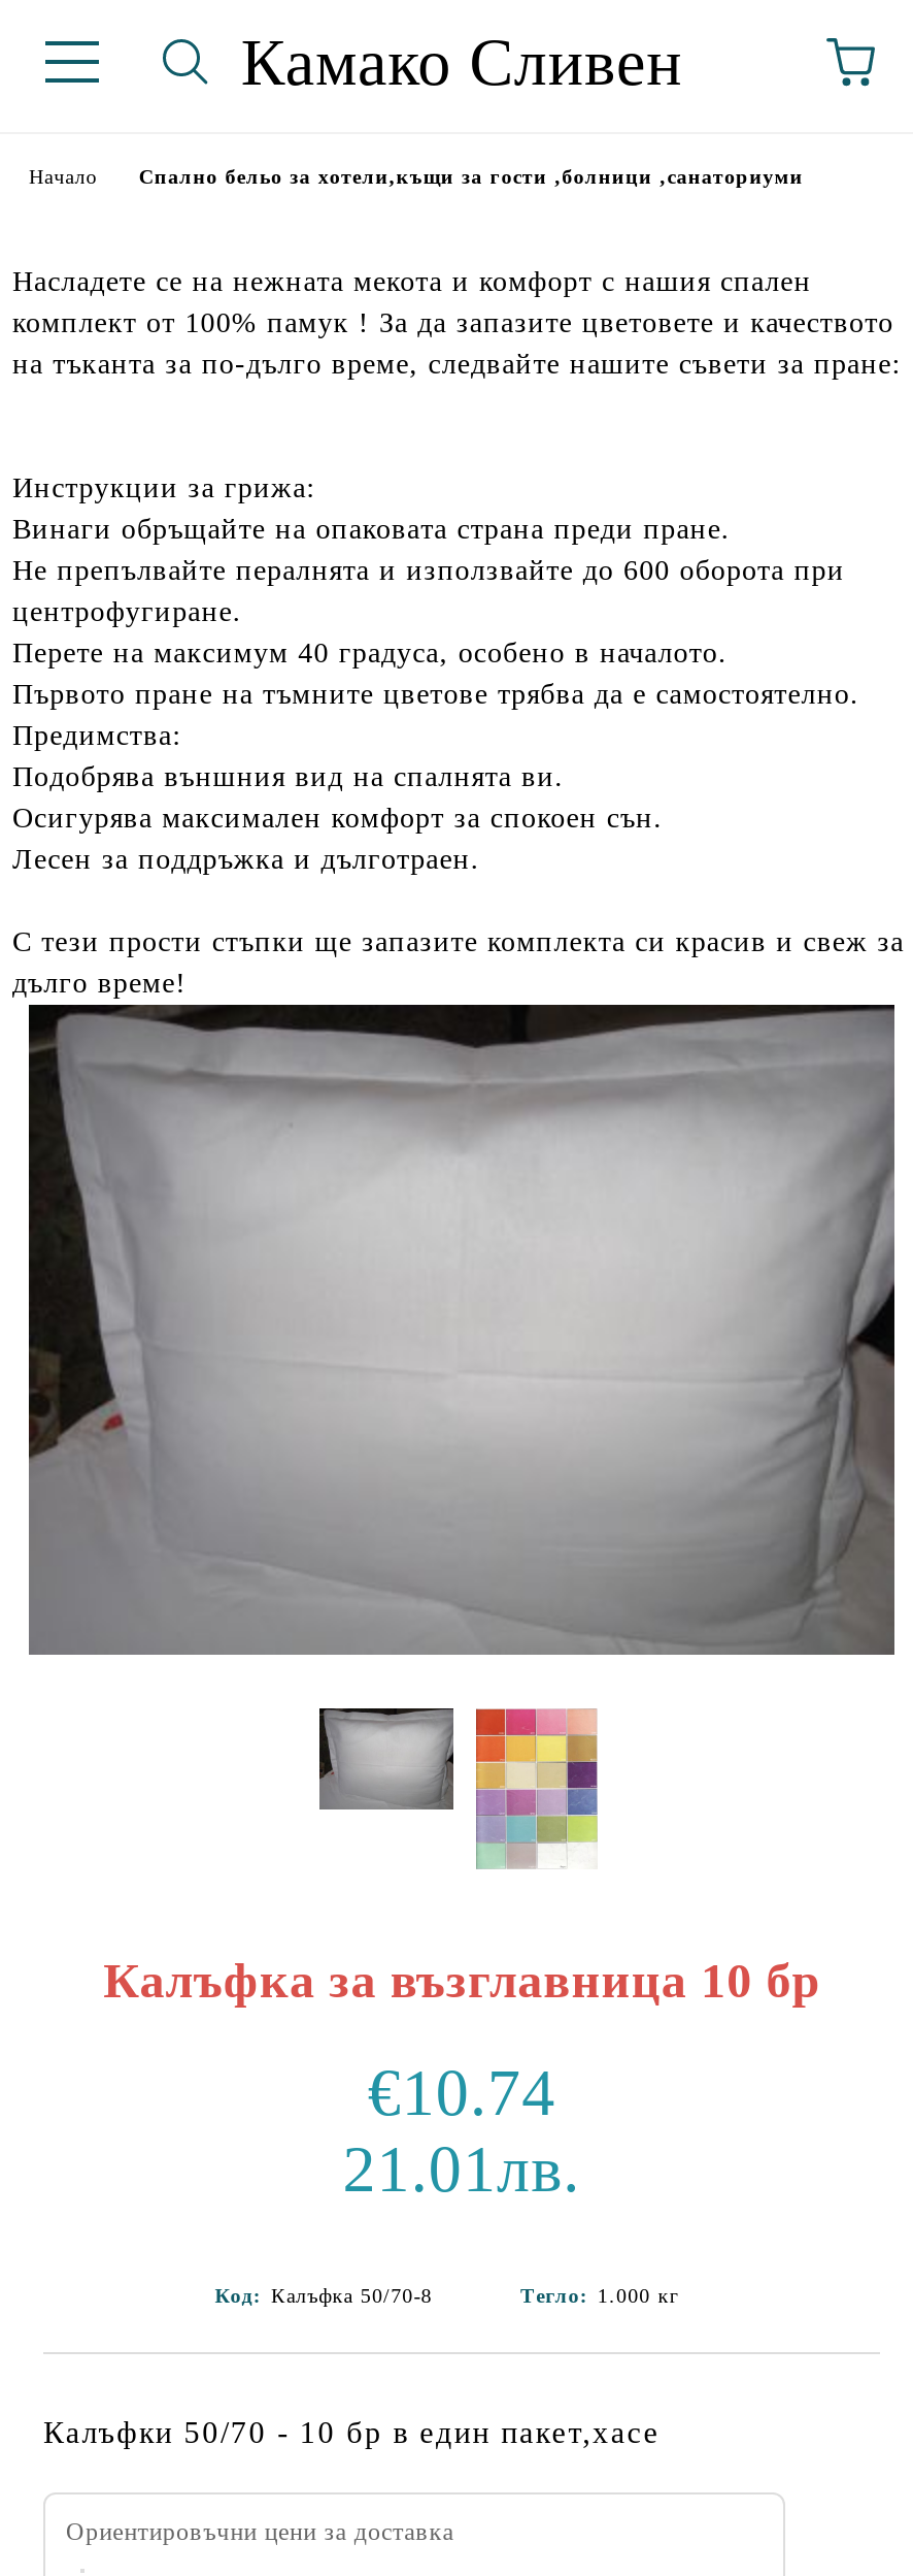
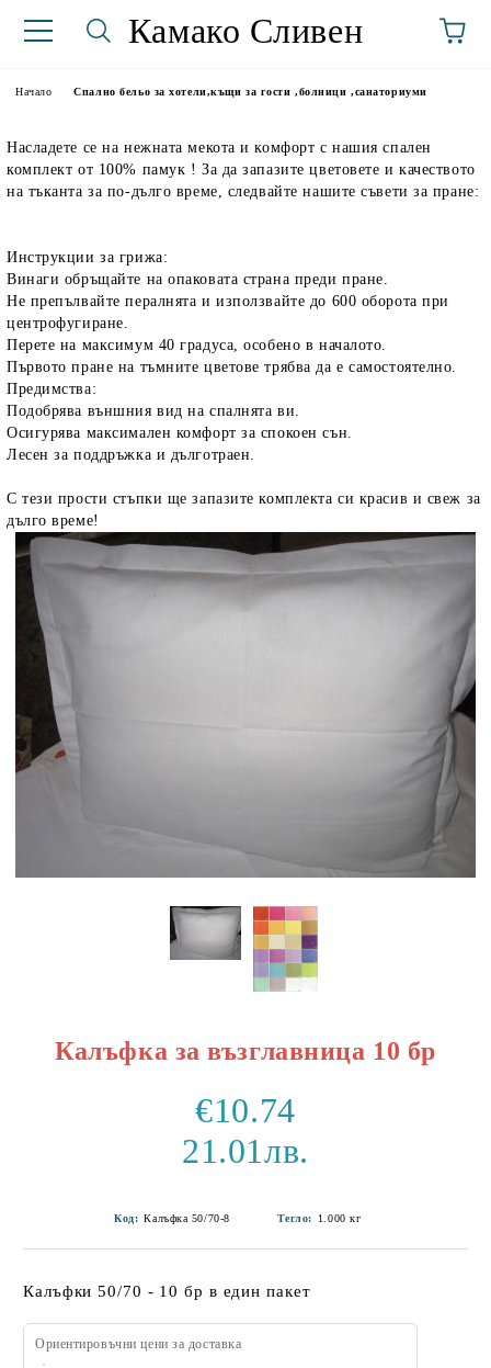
- Калъфки 50/70 - 10 бр в един пакет,хасе
+ Калъфки 50/70 - 10 бр в един пакет
